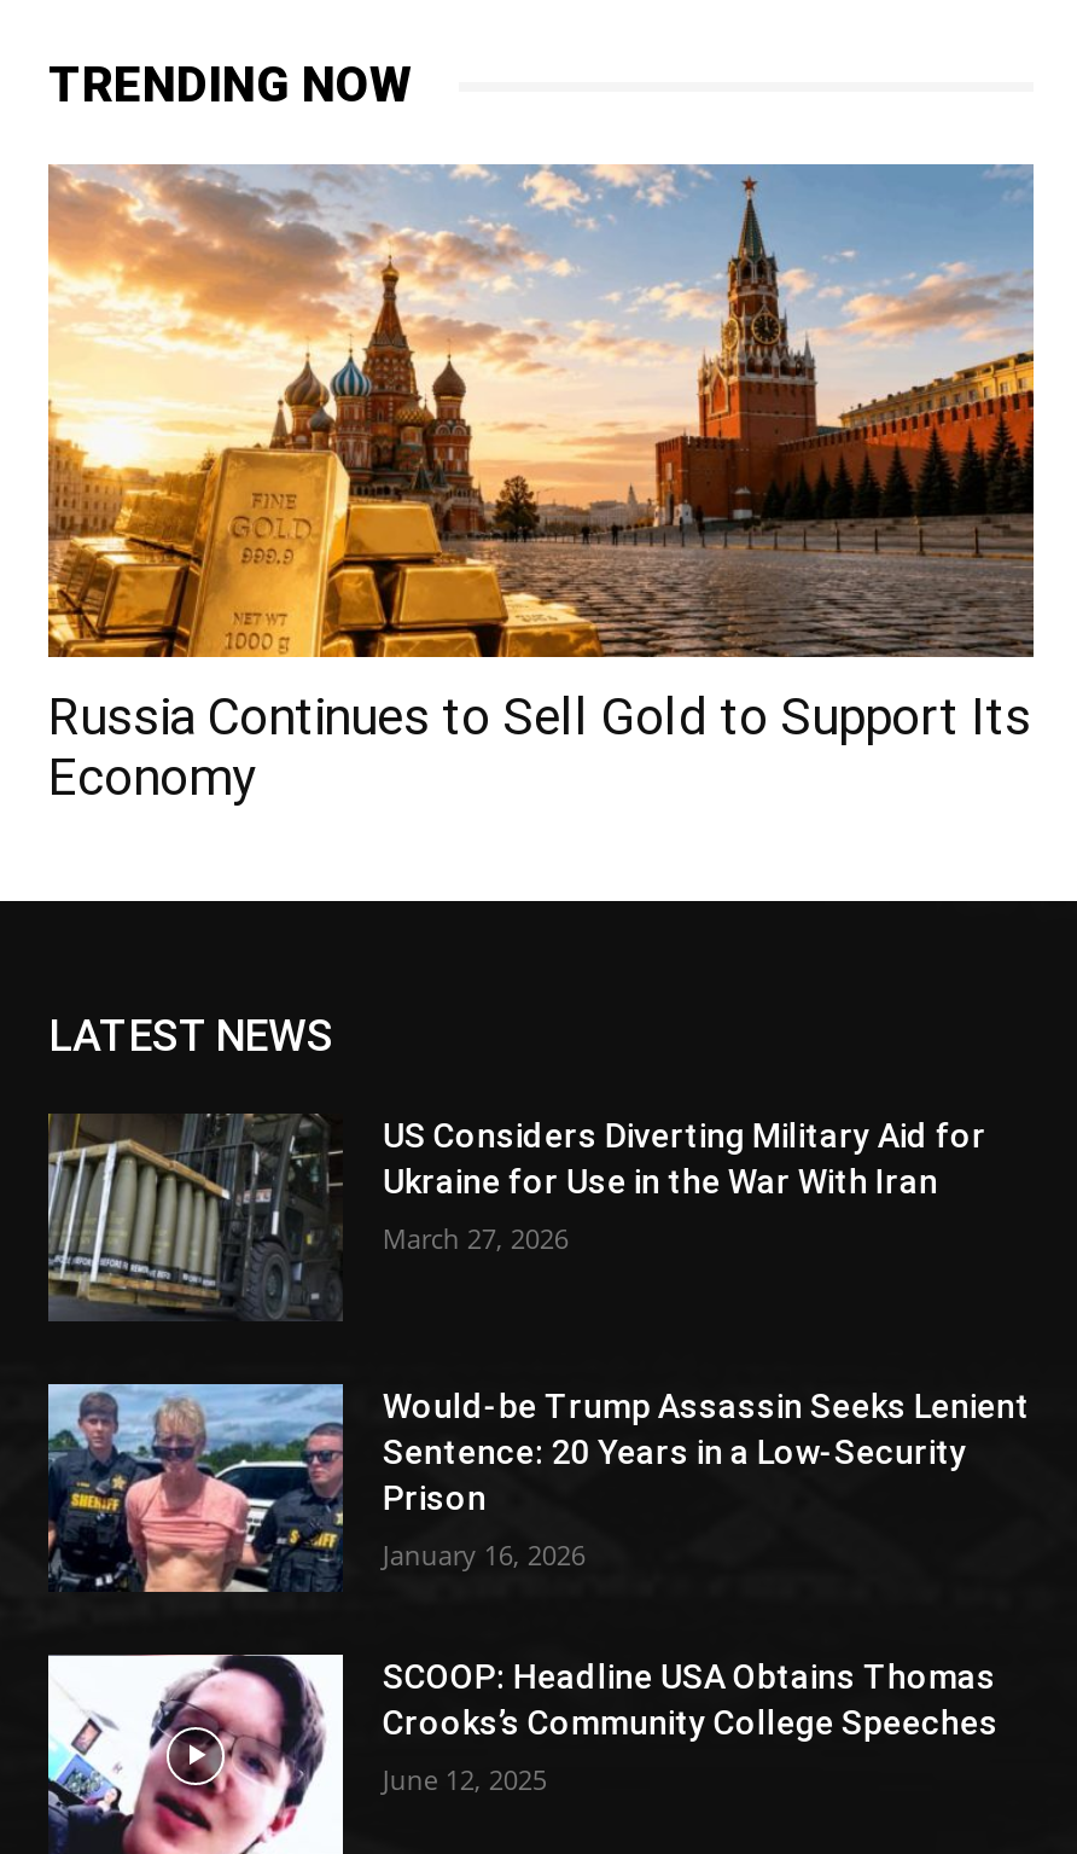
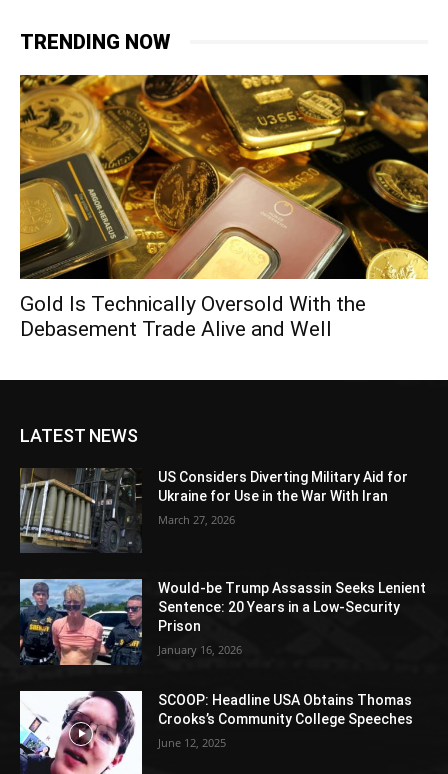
- [image]
- Russia Continues to Sell Gold to Support Its
- Economy
+ [image]
+ Gold Is Technically Oversold With the
+ Debasement Trade Alive and Well
